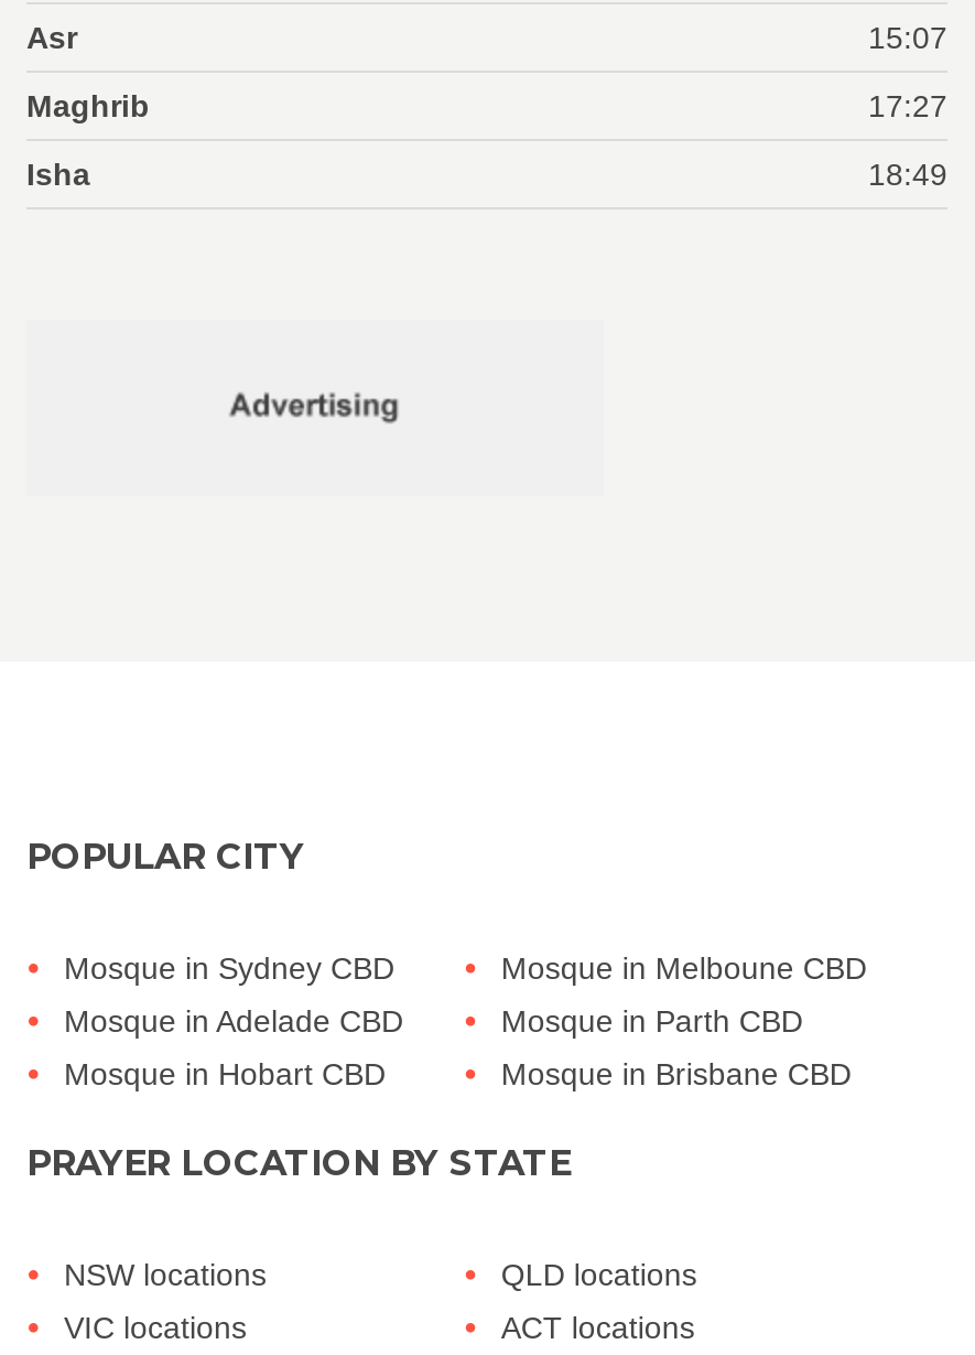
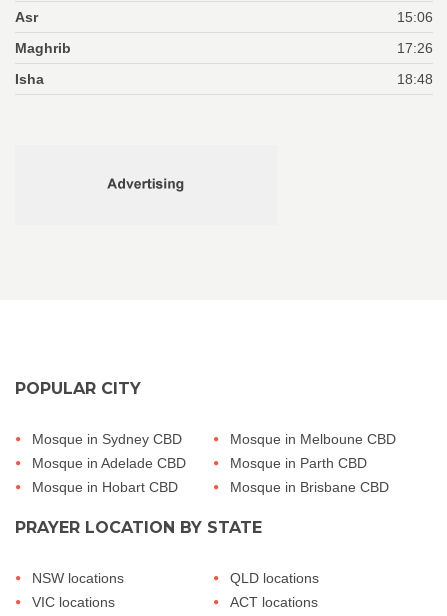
- 15:07
+ 15:06

- 17:27
+ 17:26

- 18:49
+ 18:48
